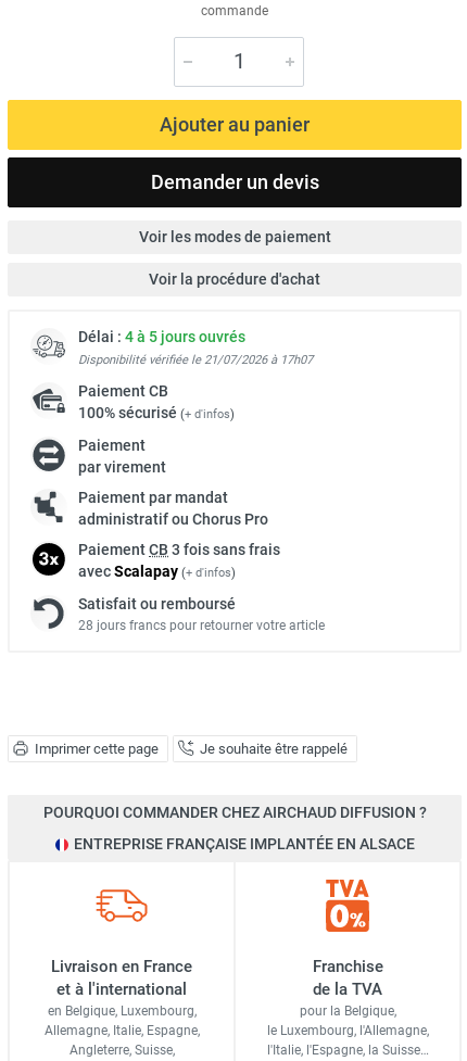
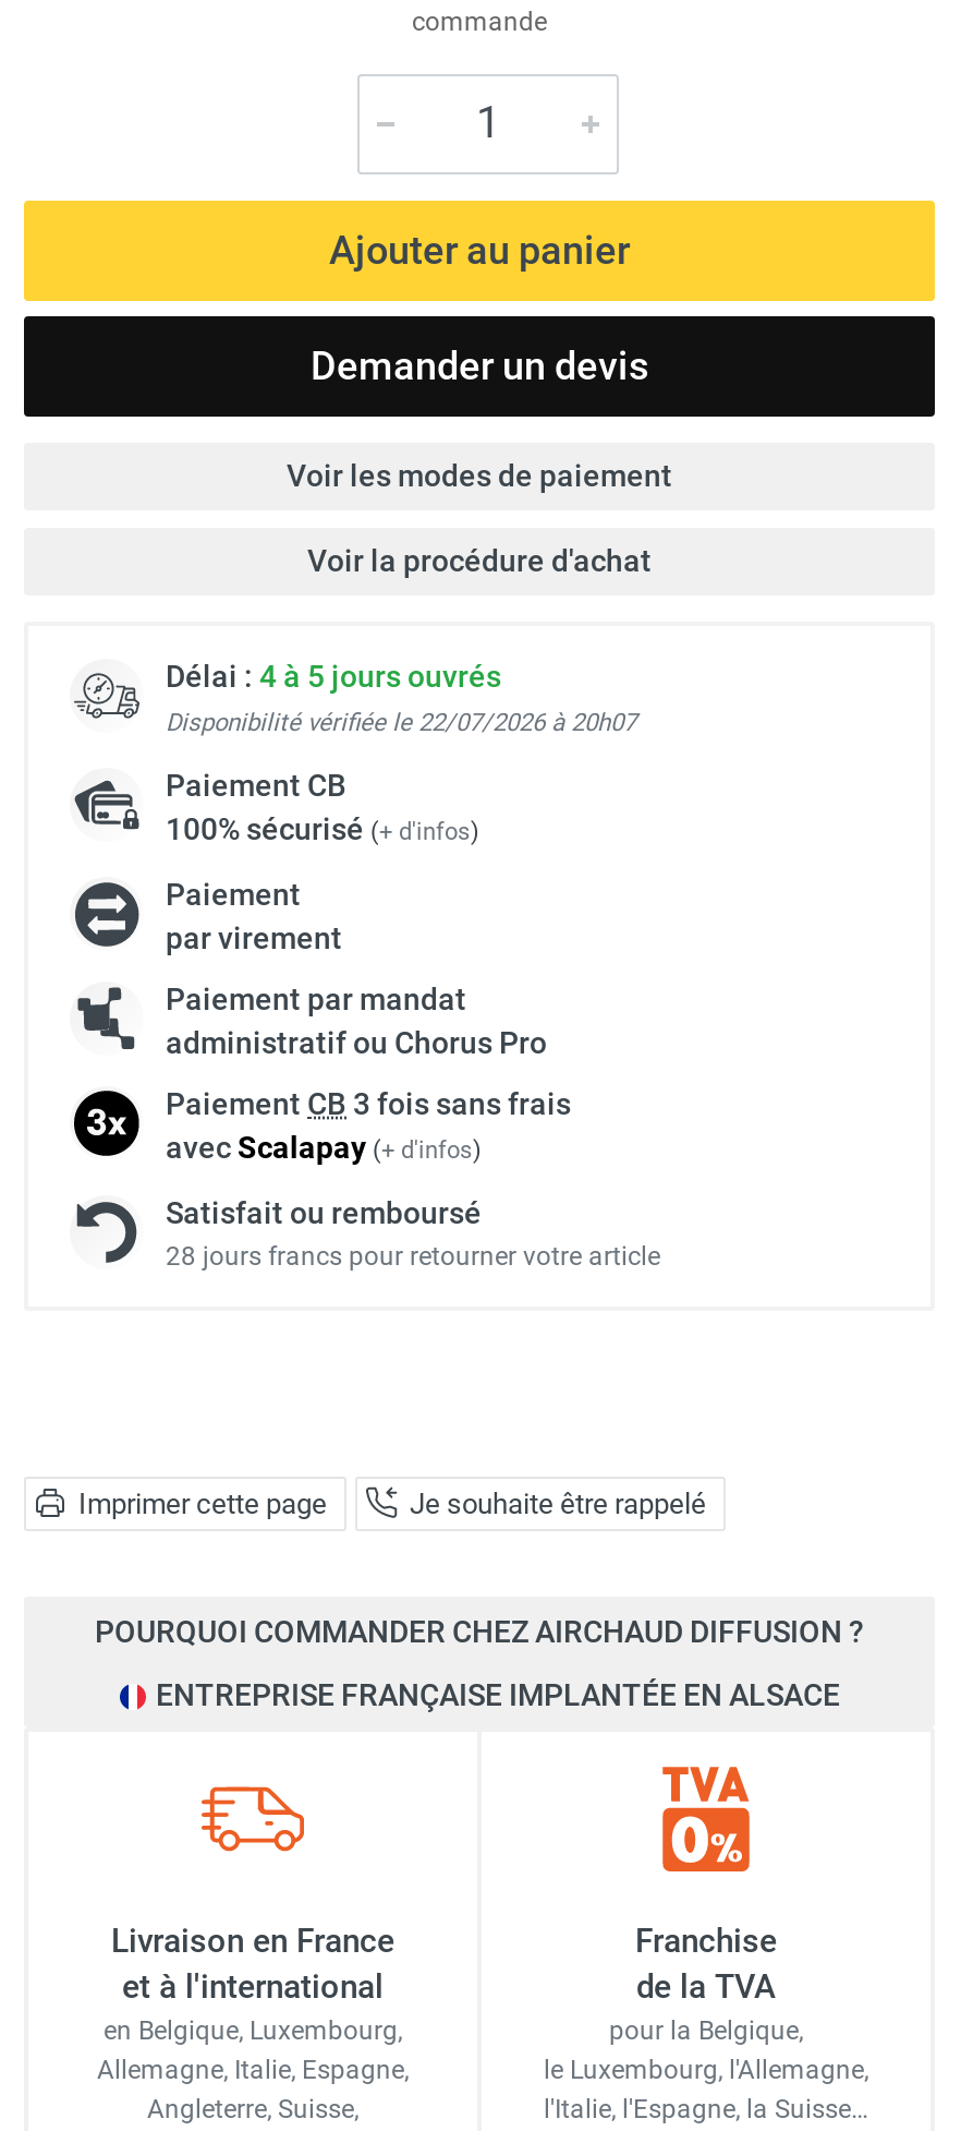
- Disponibilité vérifiée le 21/07/2026 à 17h07
+ Disponibilité vérifiée le 22/07/2026 à 20h07
